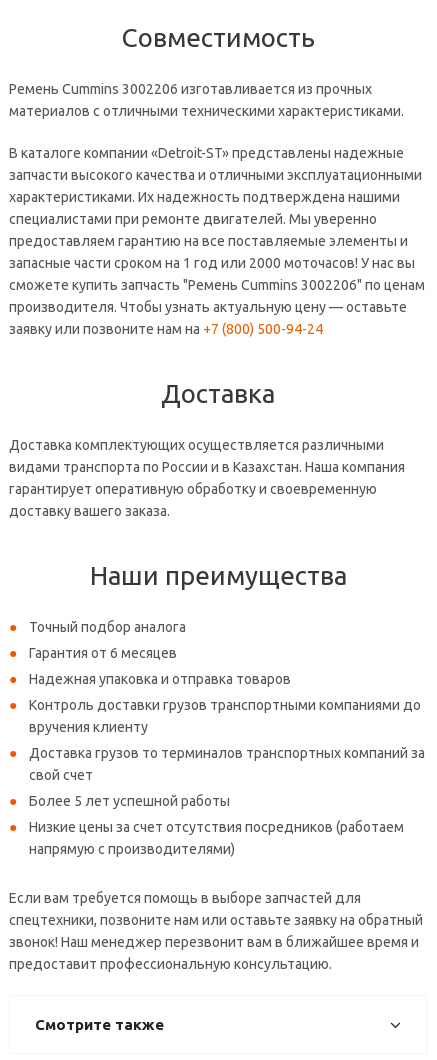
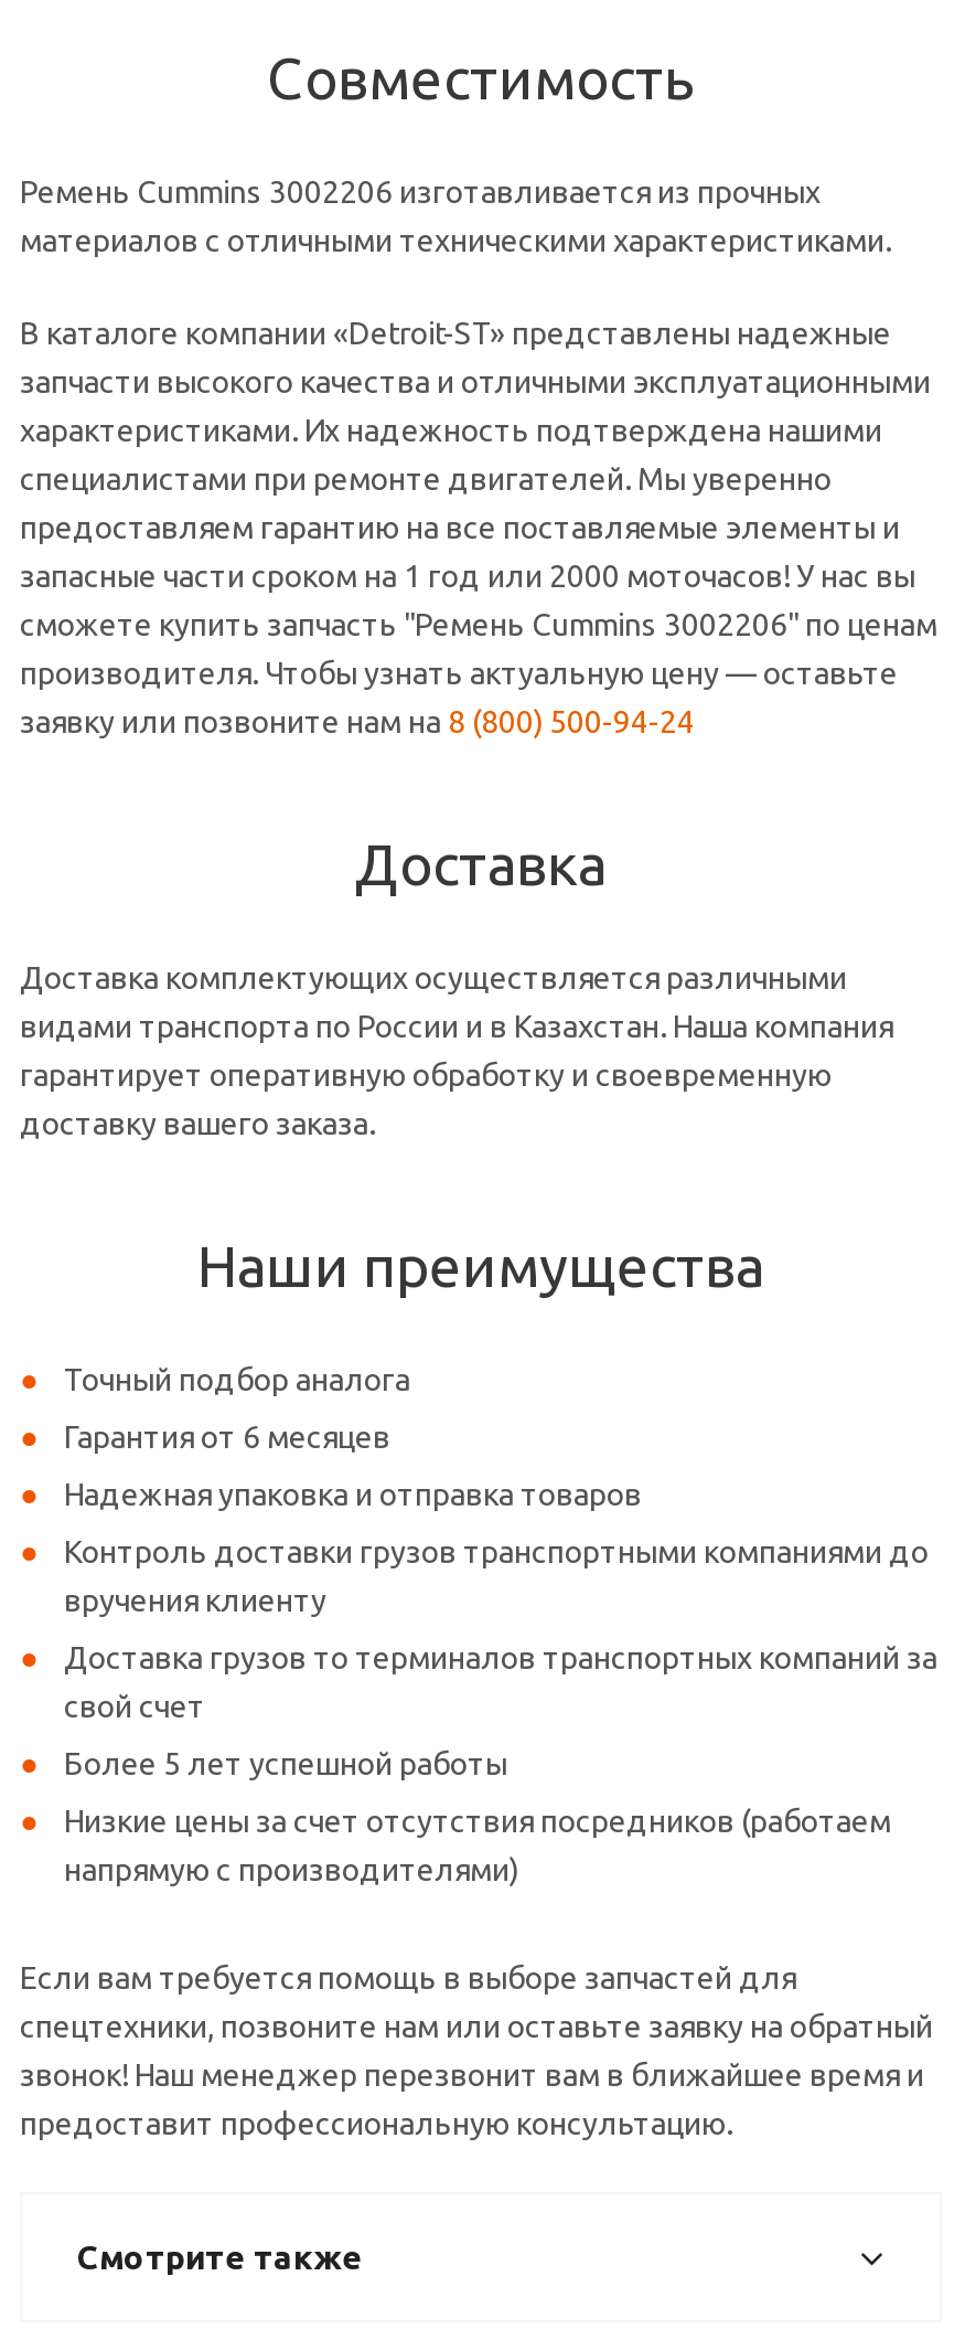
- заявку или позвоните нам на +7 (800) 500-94-24
+ заявку или позвоните нам на 8 (800) 500-94-24
